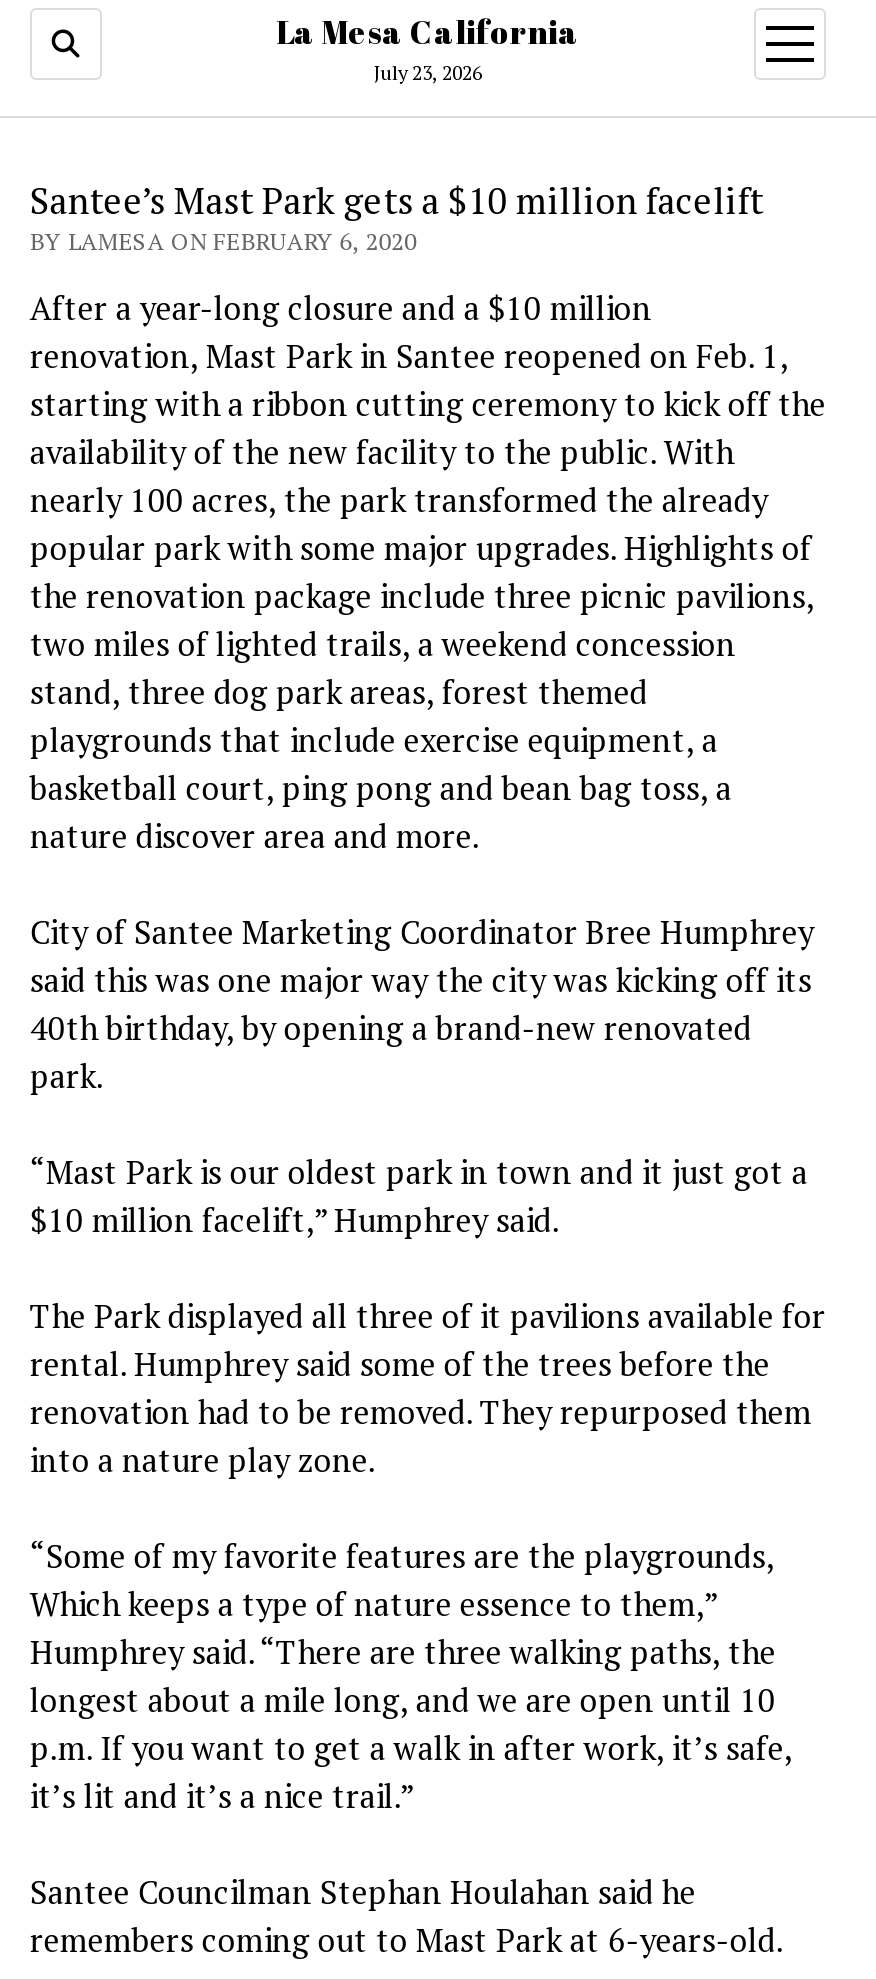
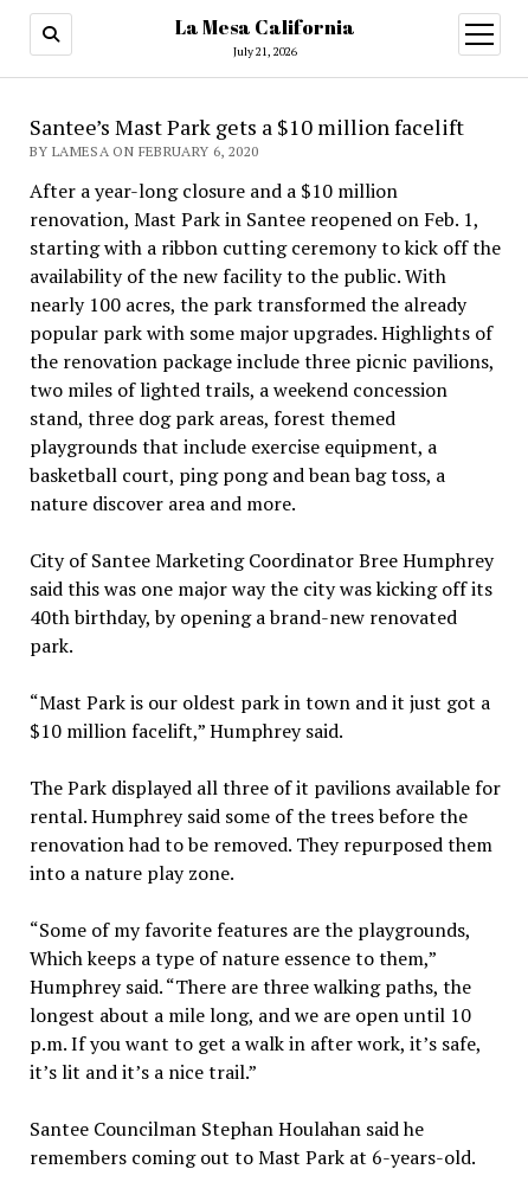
- July 23, 2026
+ July 21, 2026
